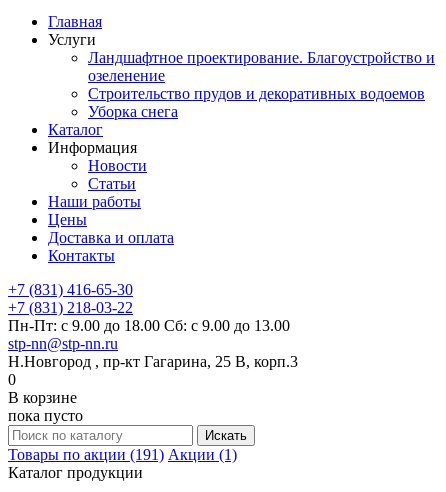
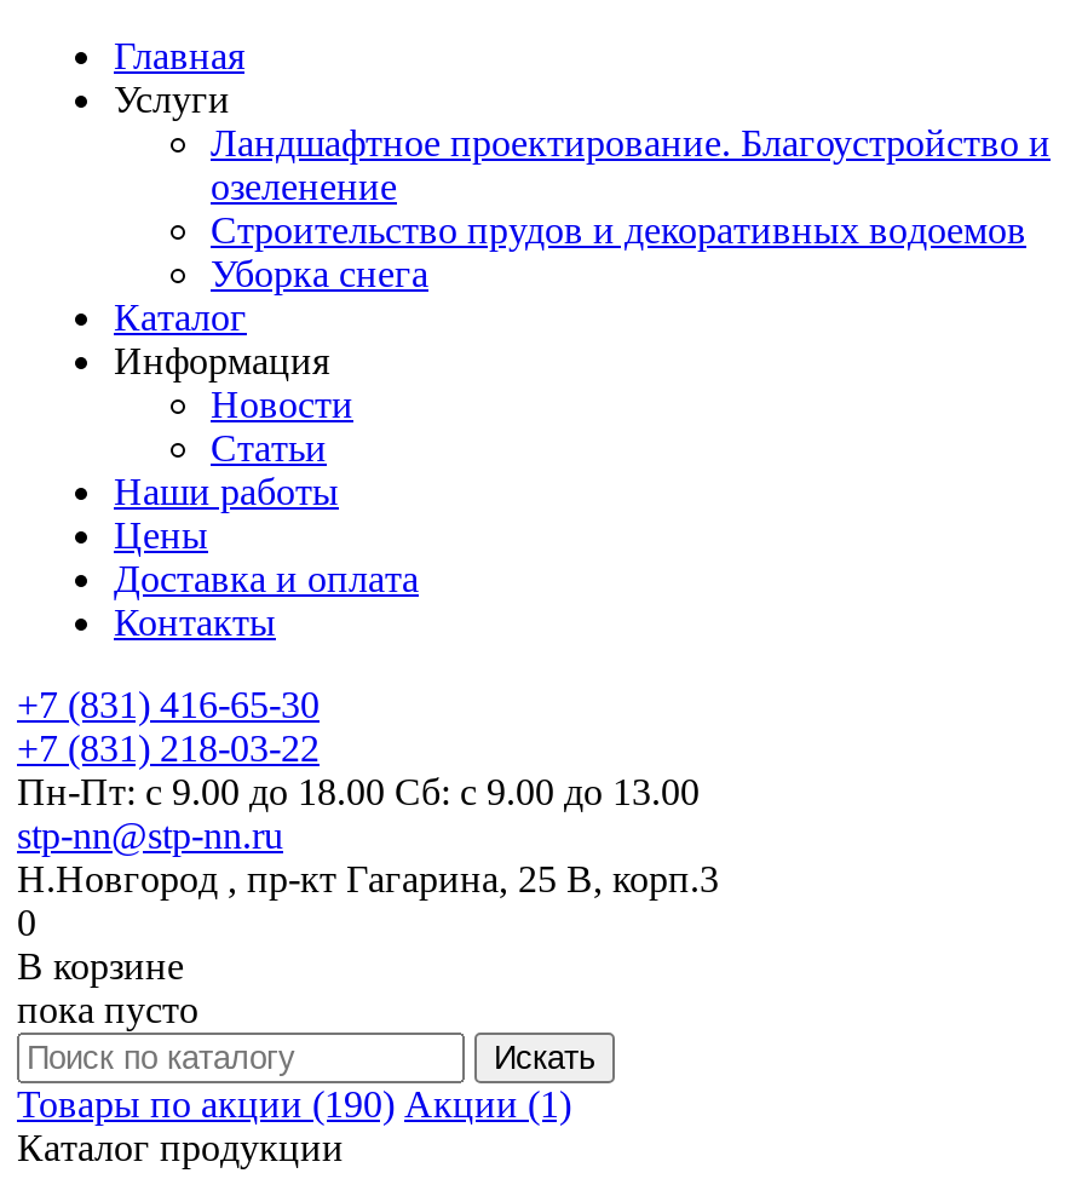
- Товары по акции (191) Акции (1)
+ Товары по акции (190) Акции (1)
